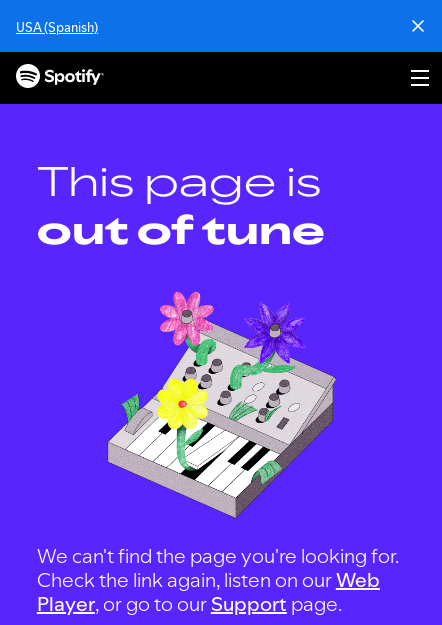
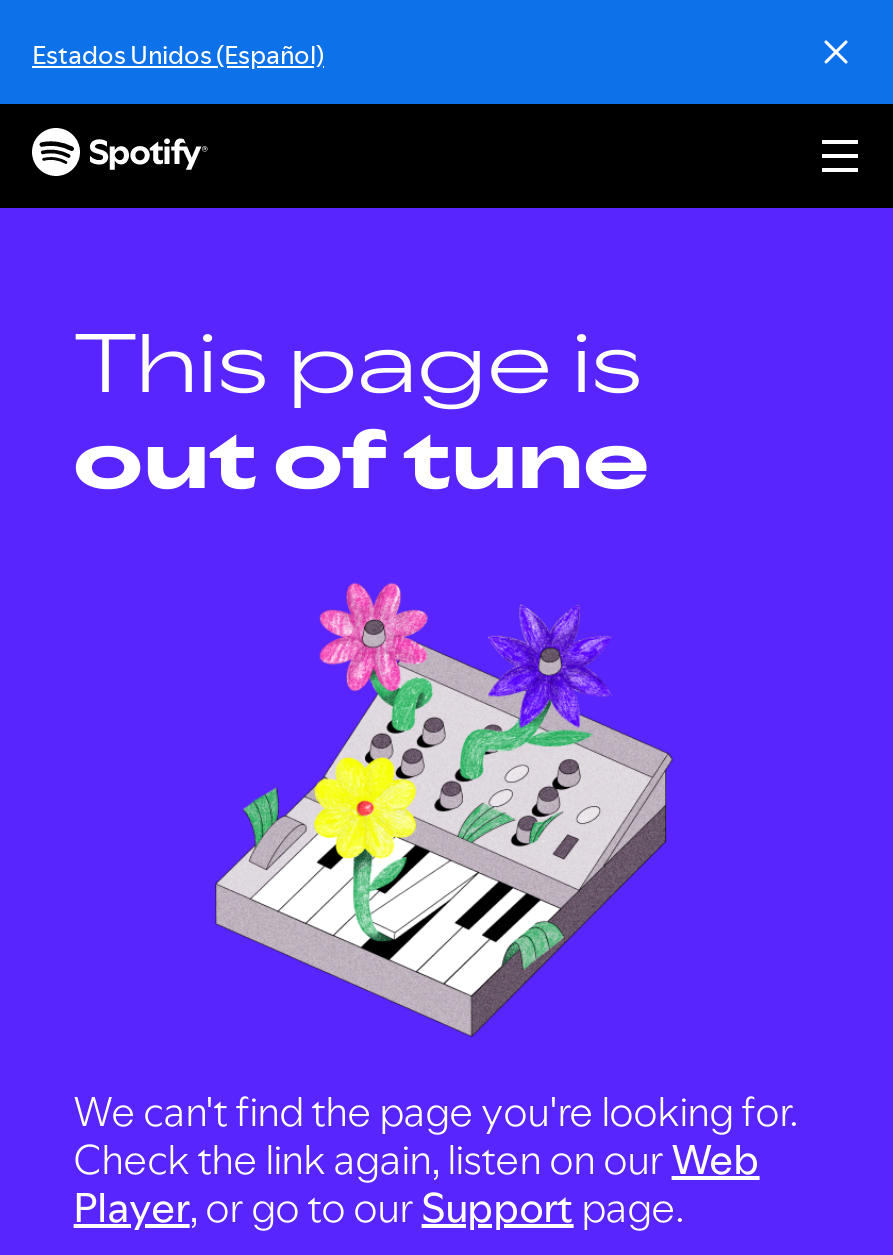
- USA (Spanish)
+ Estados Unidos (Español)
